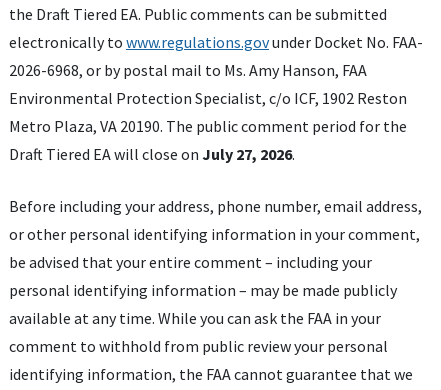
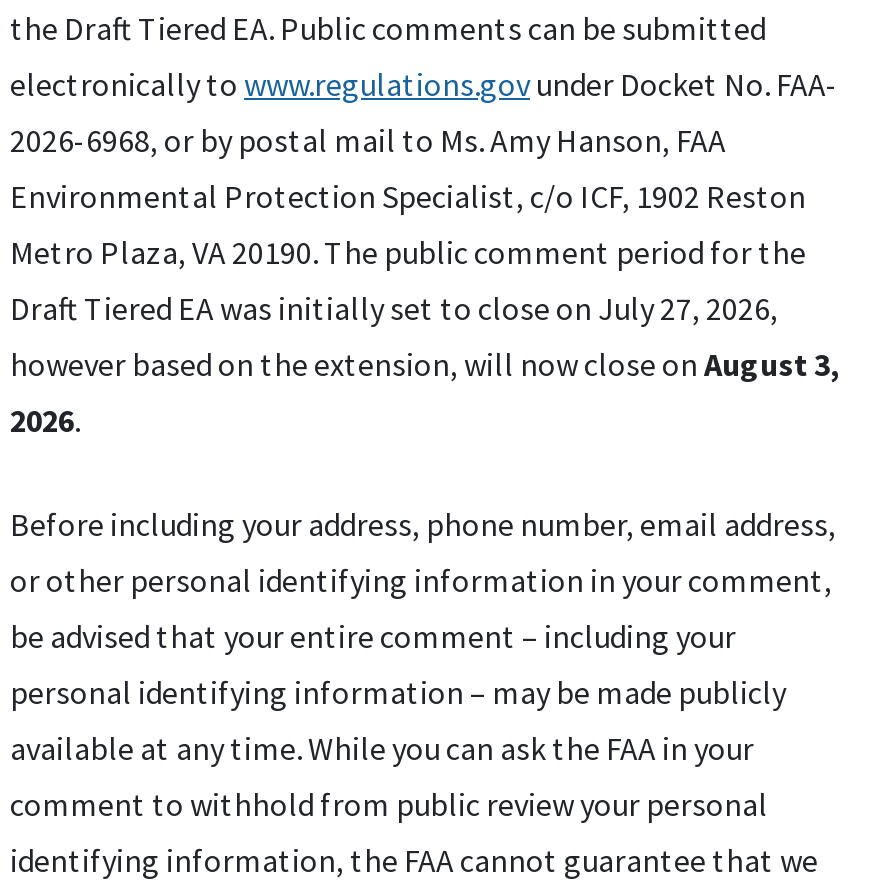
- Draft Tiered EA will close on July 27, 2026.
+ Draft Tiered EA was initially set to close on July 27, 2026,
+ however based on the extension, will now close on August 3,
+ 2026.
